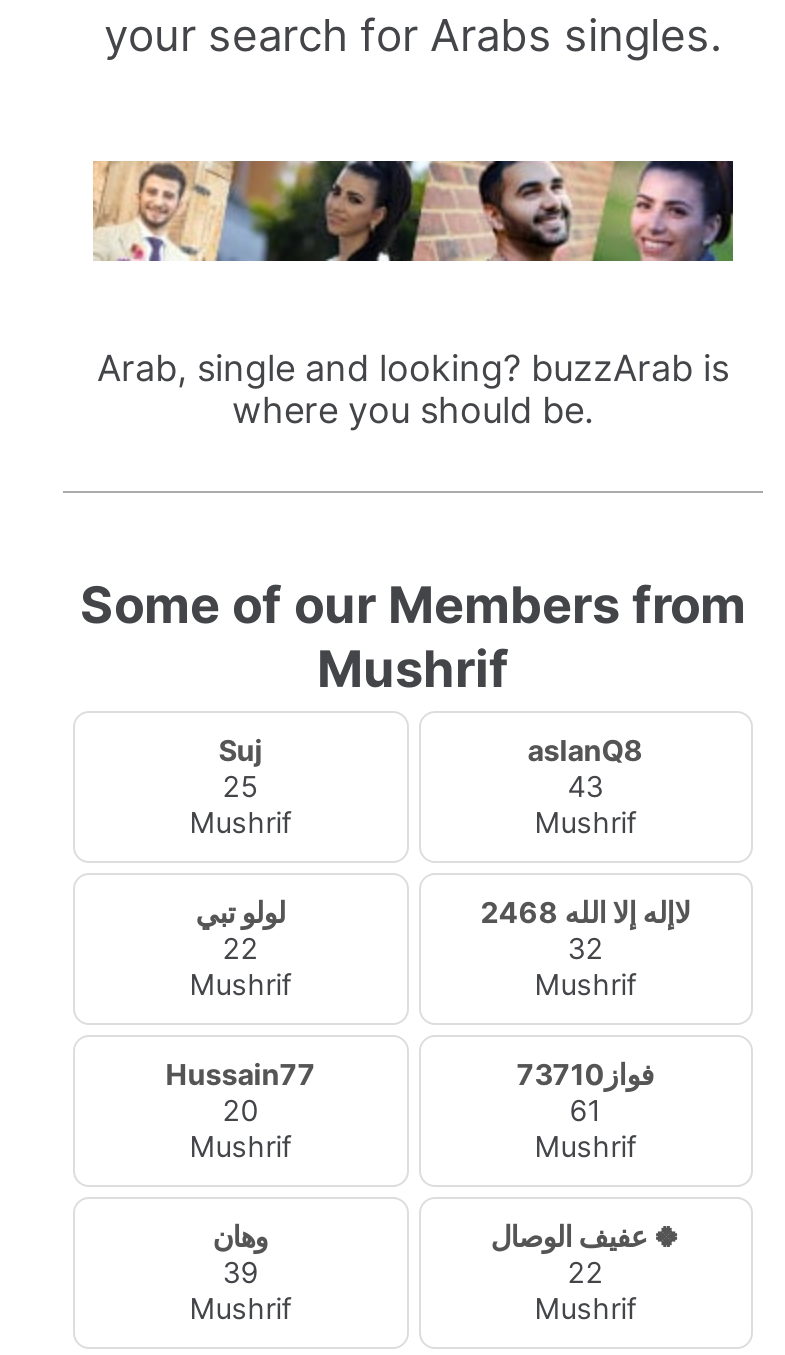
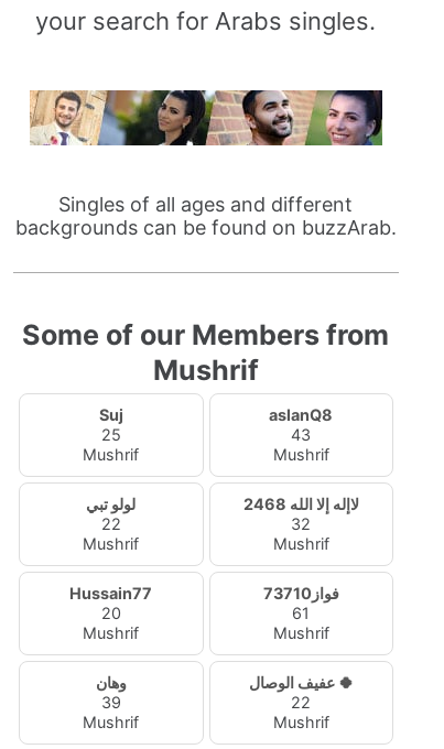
- Arab, single and looking? buzzArab is
- where you should be.
+ Singles of all ages and different
+ backgrounds can be found on buzzArab.
